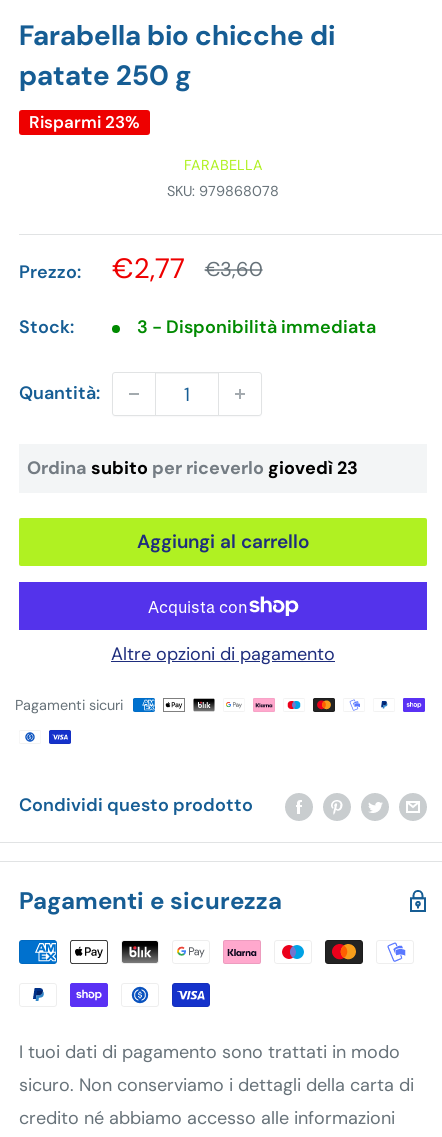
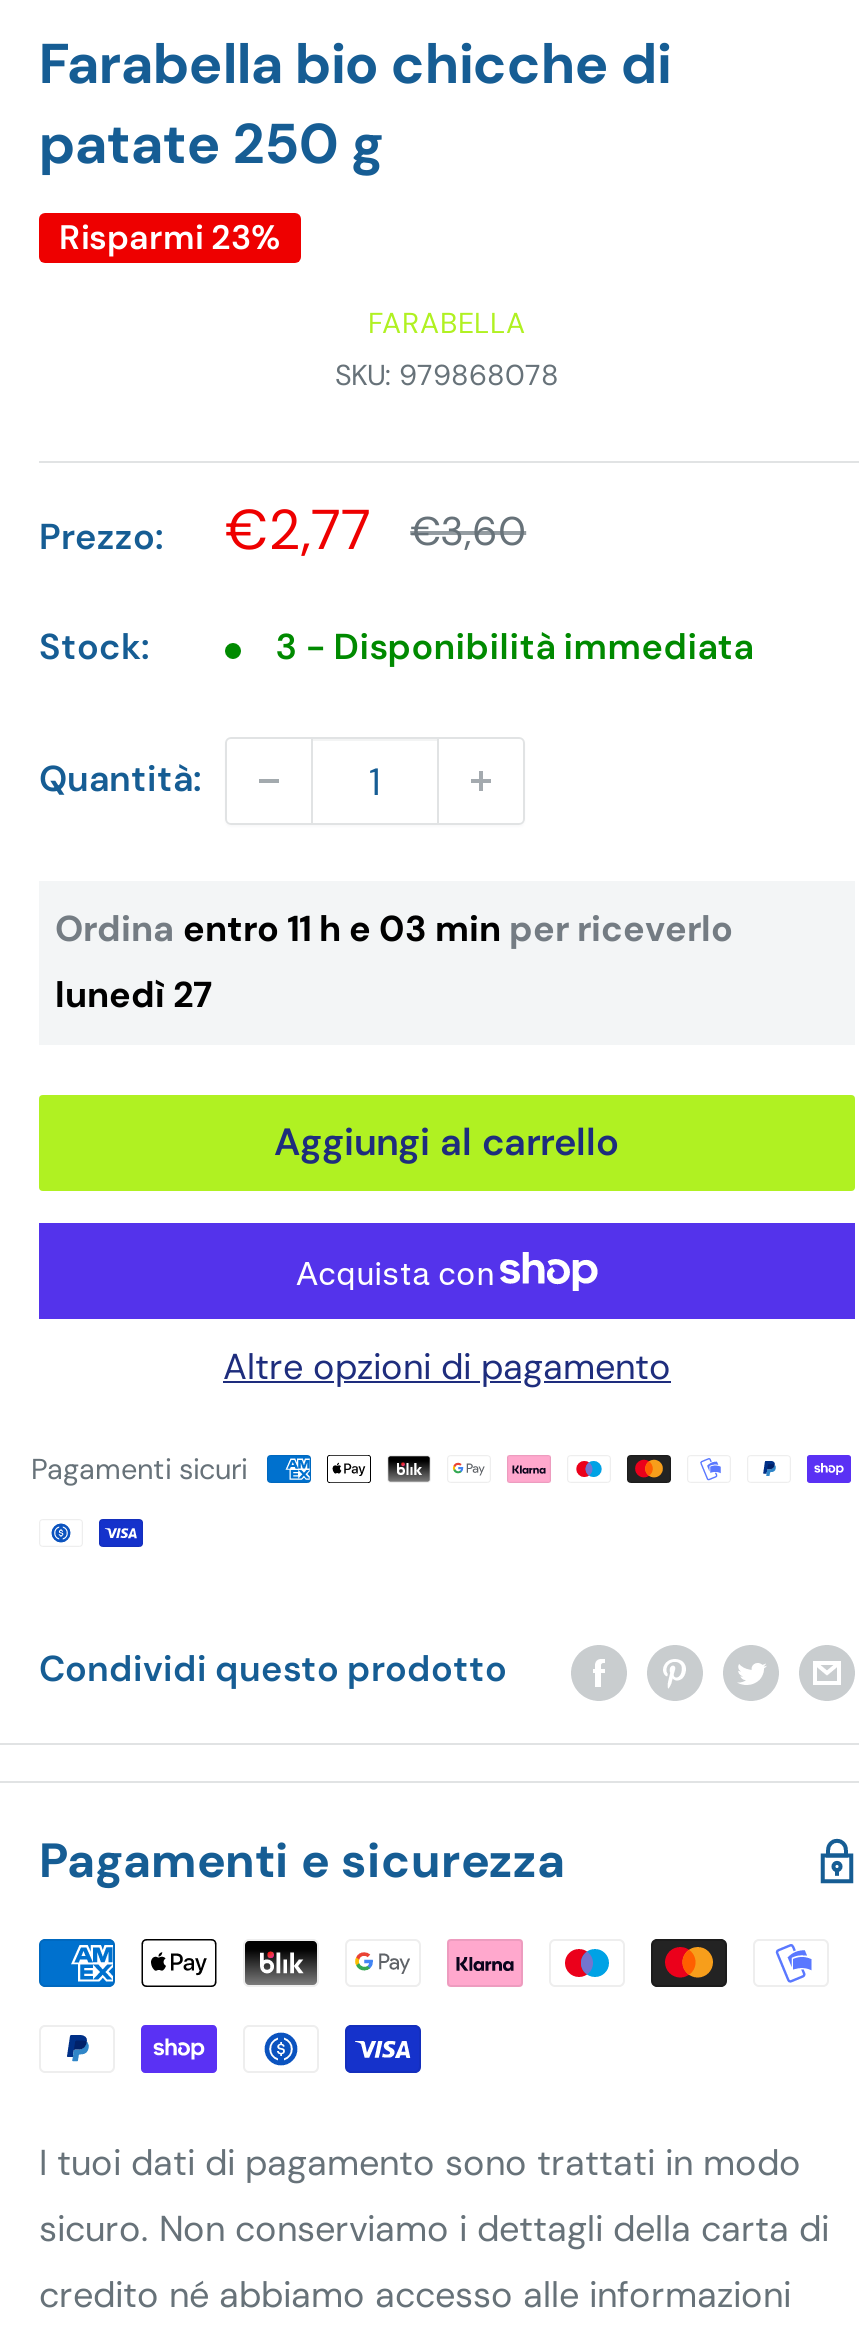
- Ordina subito per riceverlo giovedì 23
+ Ordina entro 11 h e 03 min per riceverlo
+ lunedì 27
